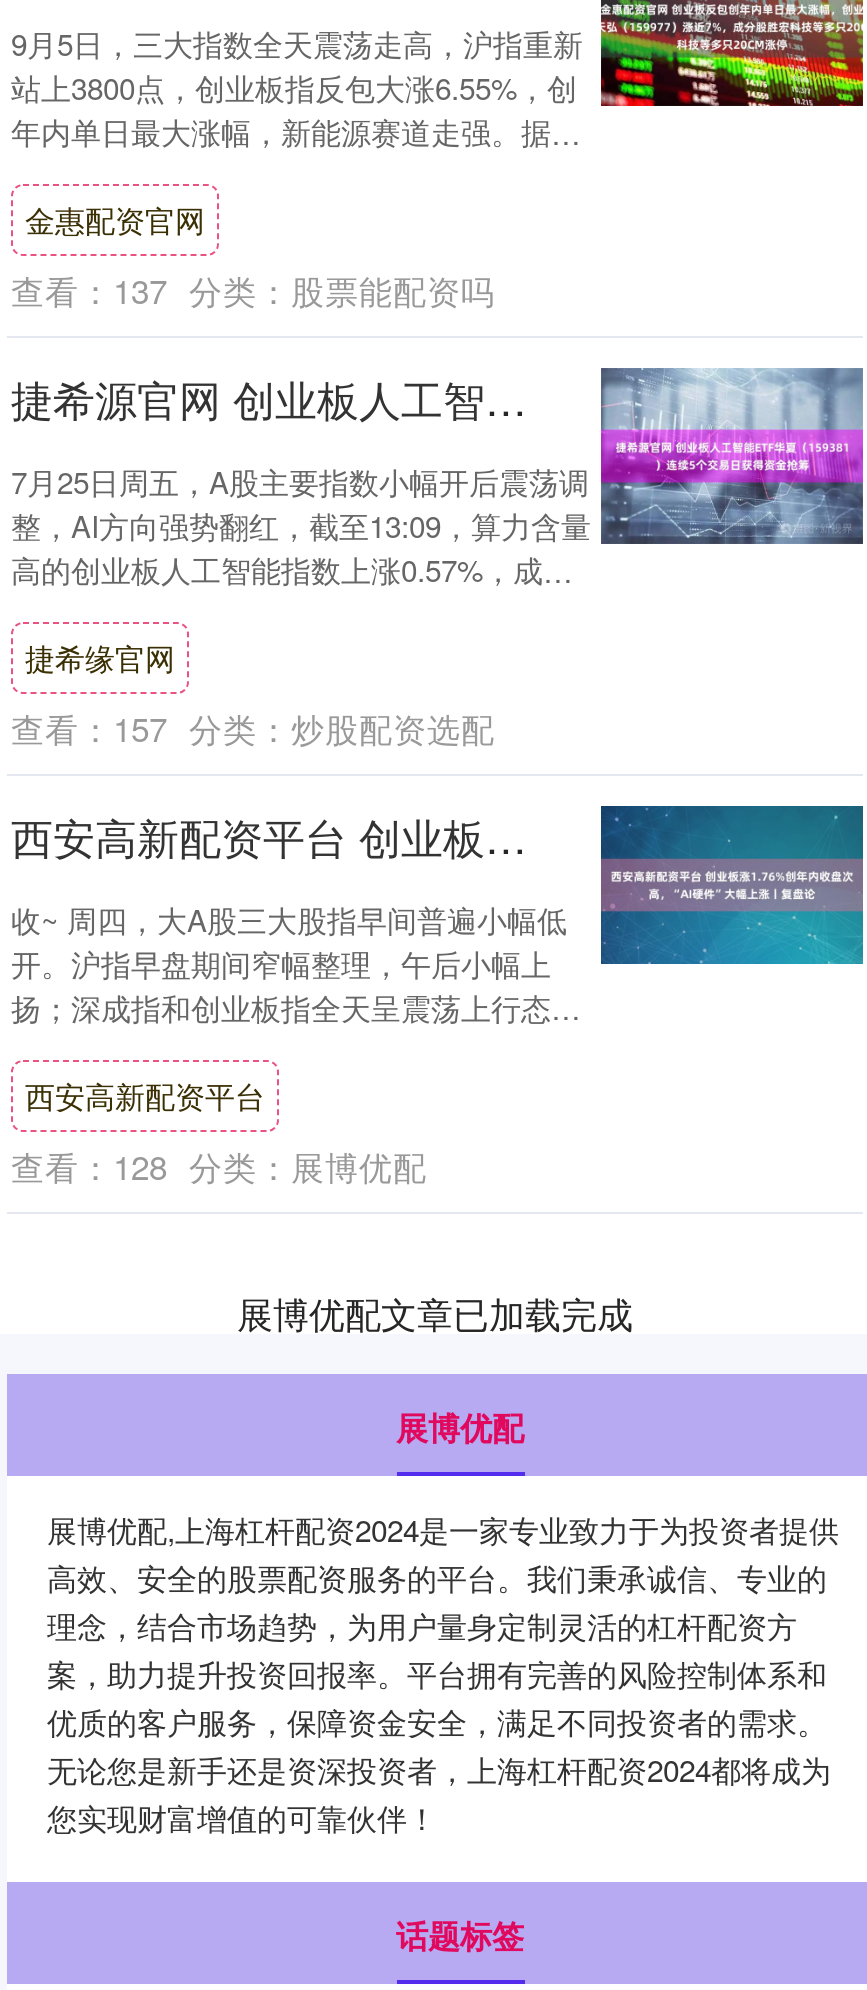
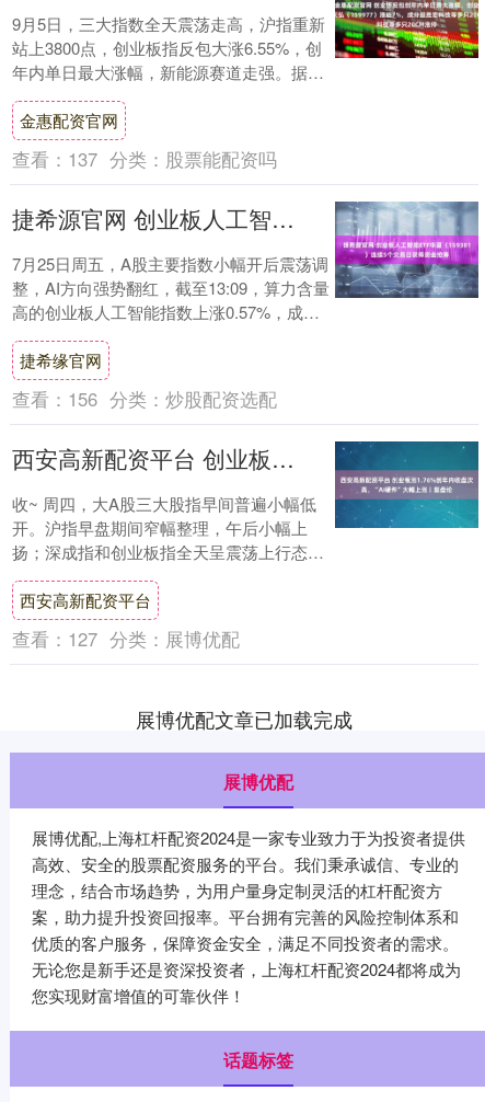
- 查看：157 分类：炒股配资选配
+ 查看：156 分类：炒股配资选配

- 查看：128 分类：展博优配
+ 查看：127 分类：展博优配
